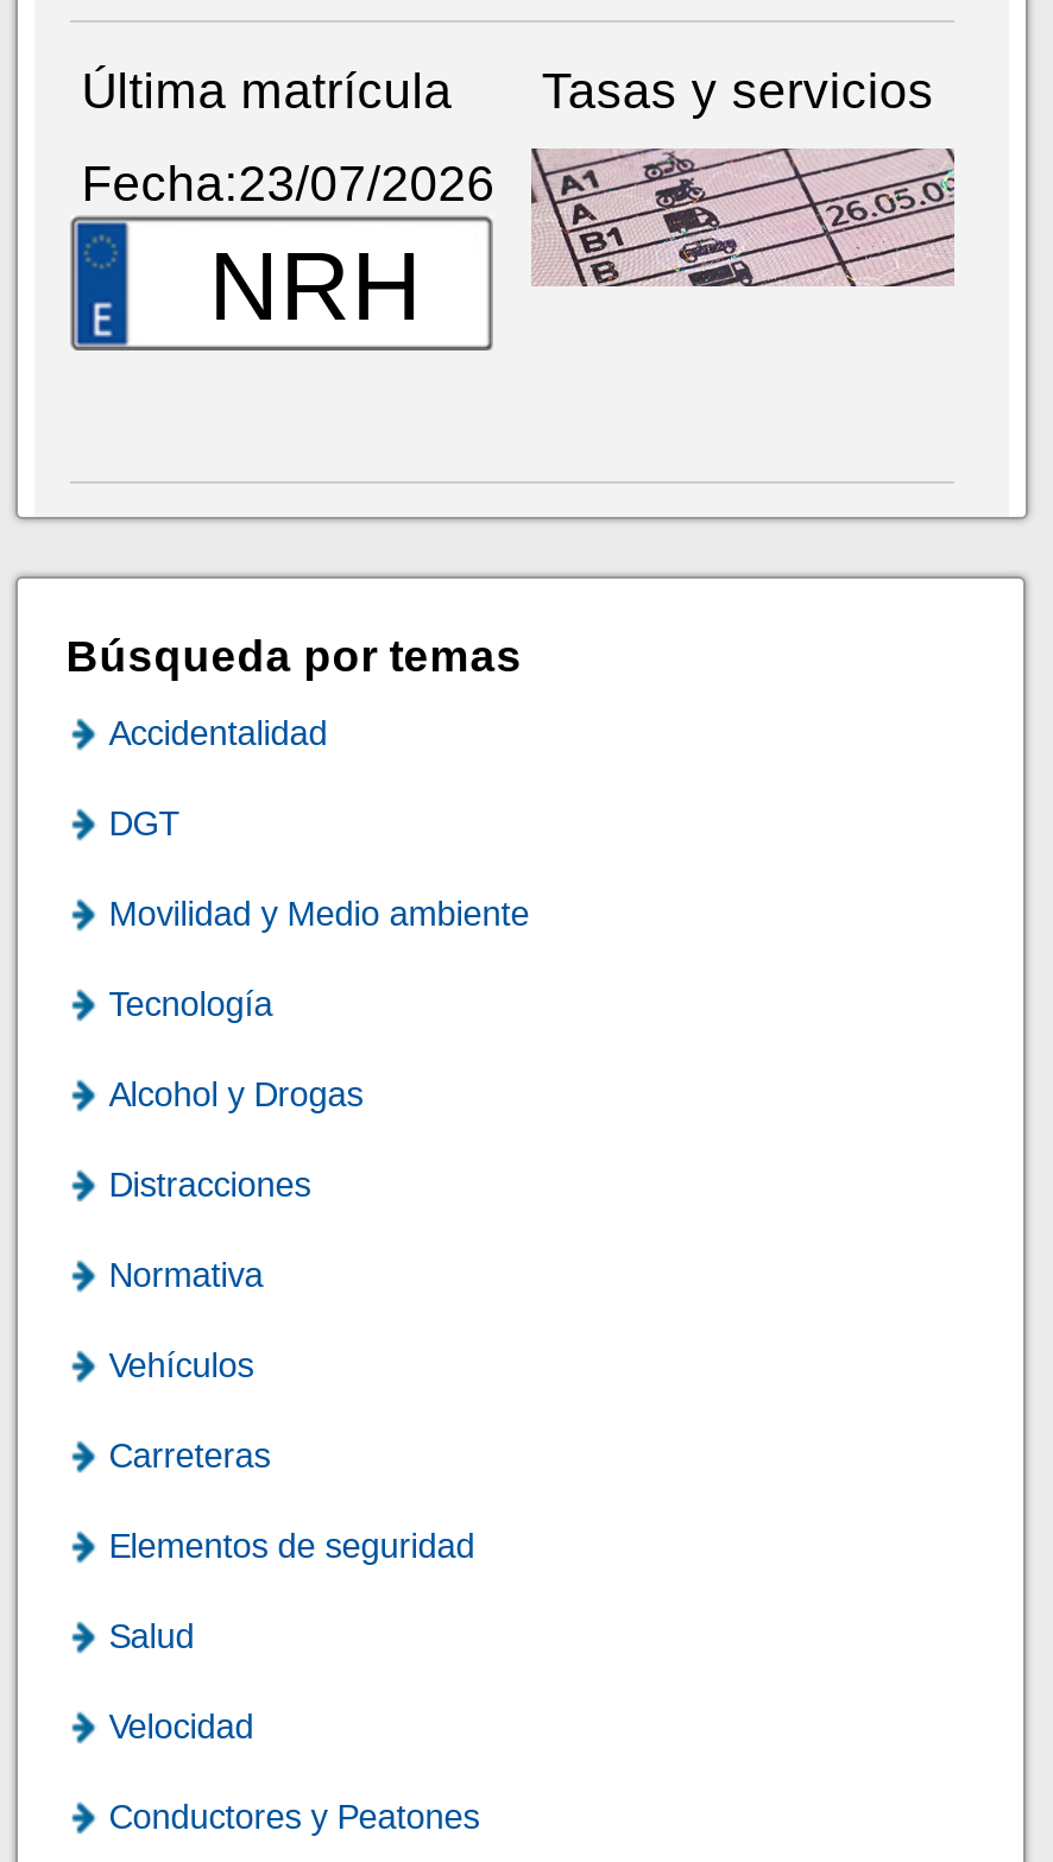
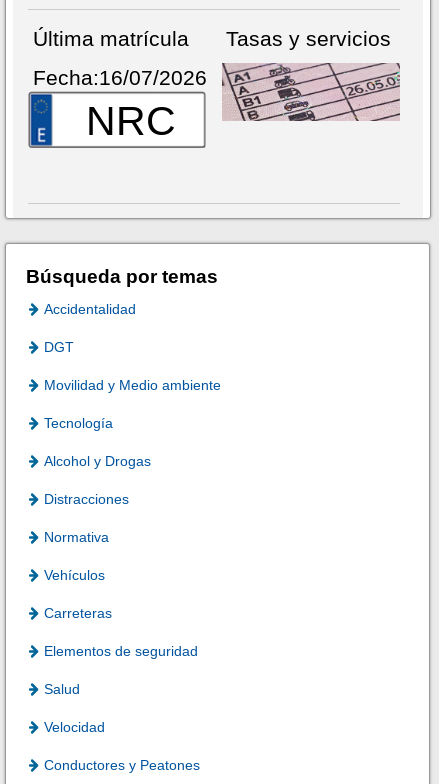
- Fecha:23/07/2026
- NRH
+ Fecha:16/07/2026
+ NRC
